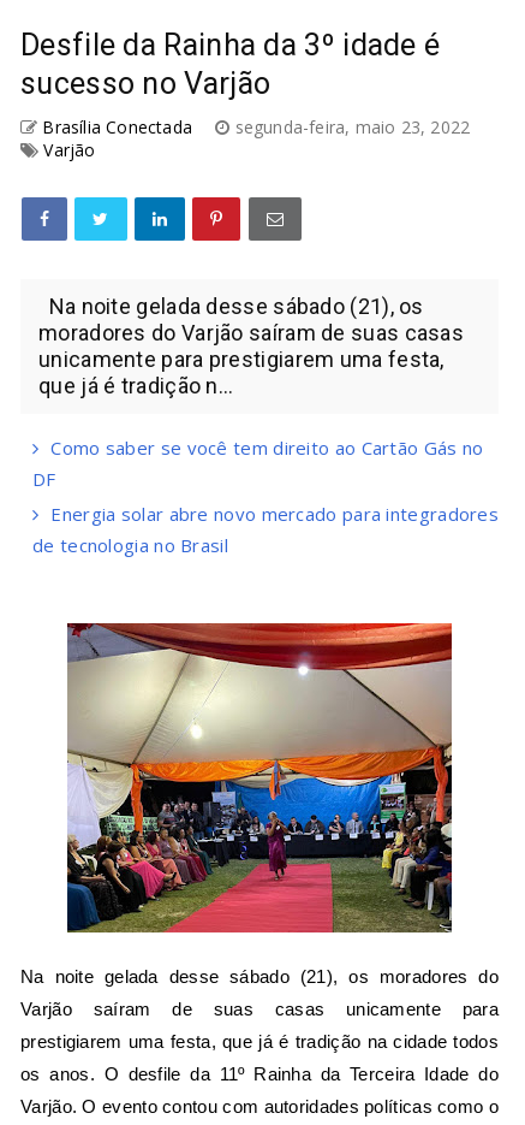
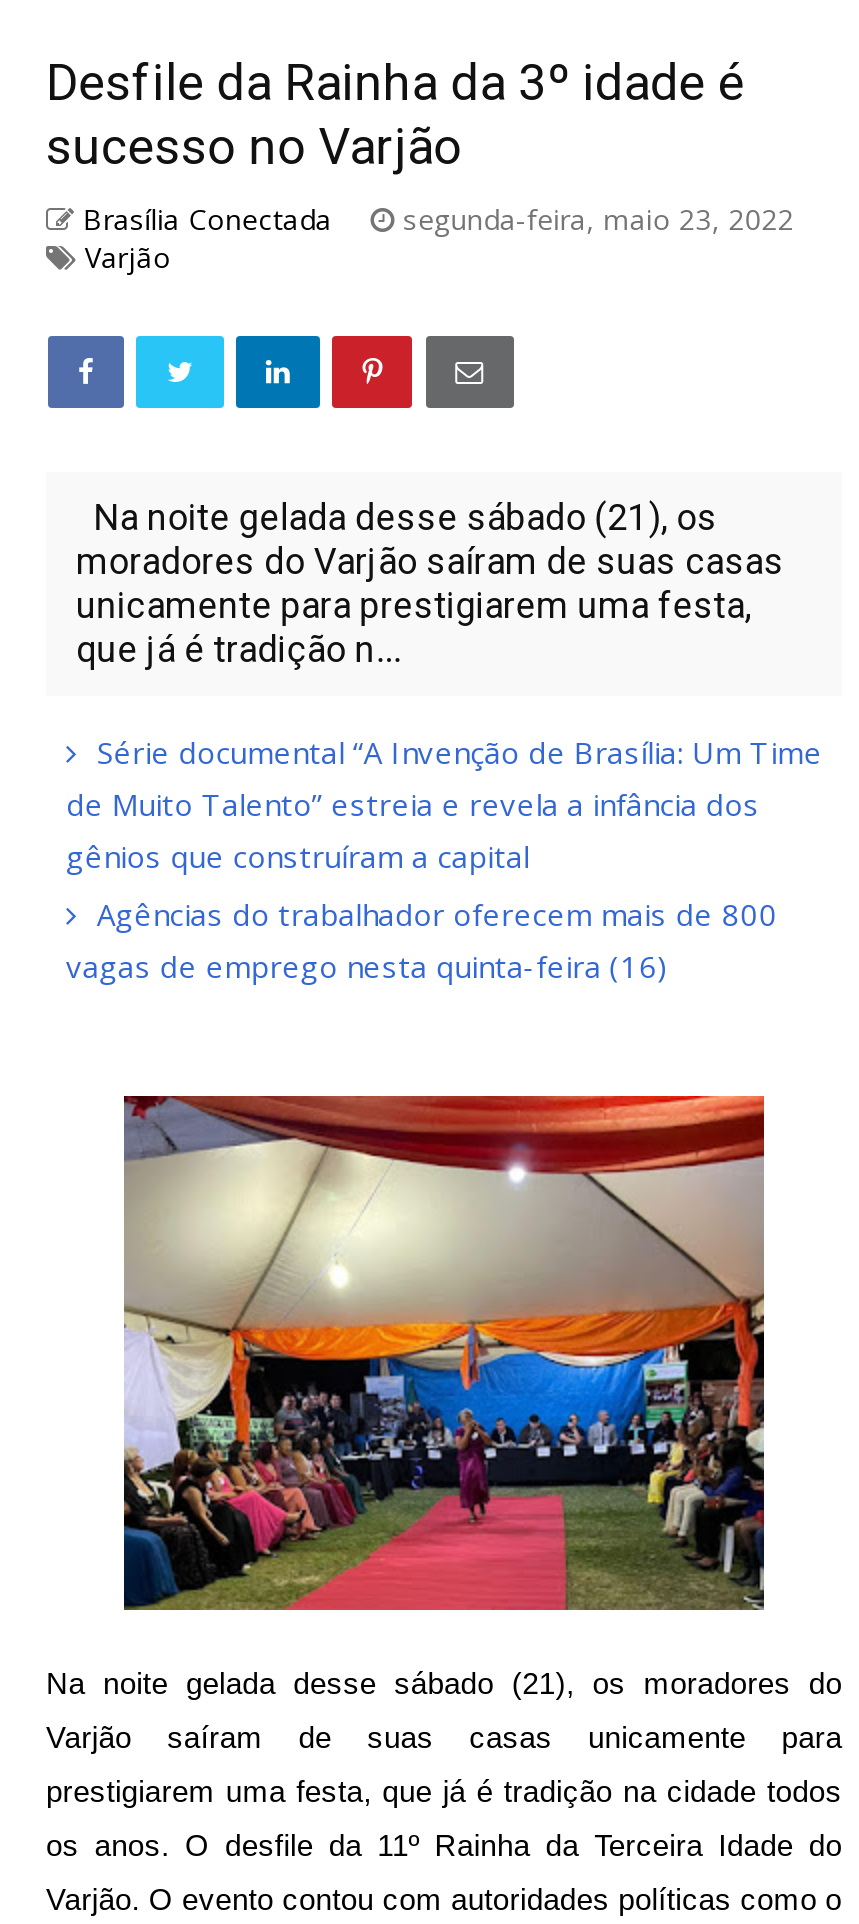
- Como saber se você tem direito ao Cartão Gás no
- DF
- Energia solar abre novo mercado para integradores
- de tecnologia no Brasil
+ Série documental “A Invenção de Brasília: Um Time
+ de Muito Talento” estreia e revela a infância dos
+ gênios que construíram a capital
+ Agências do trabalhador oferecem mais de 800
+ vagas de emprego nesta quinta-feira (16)
